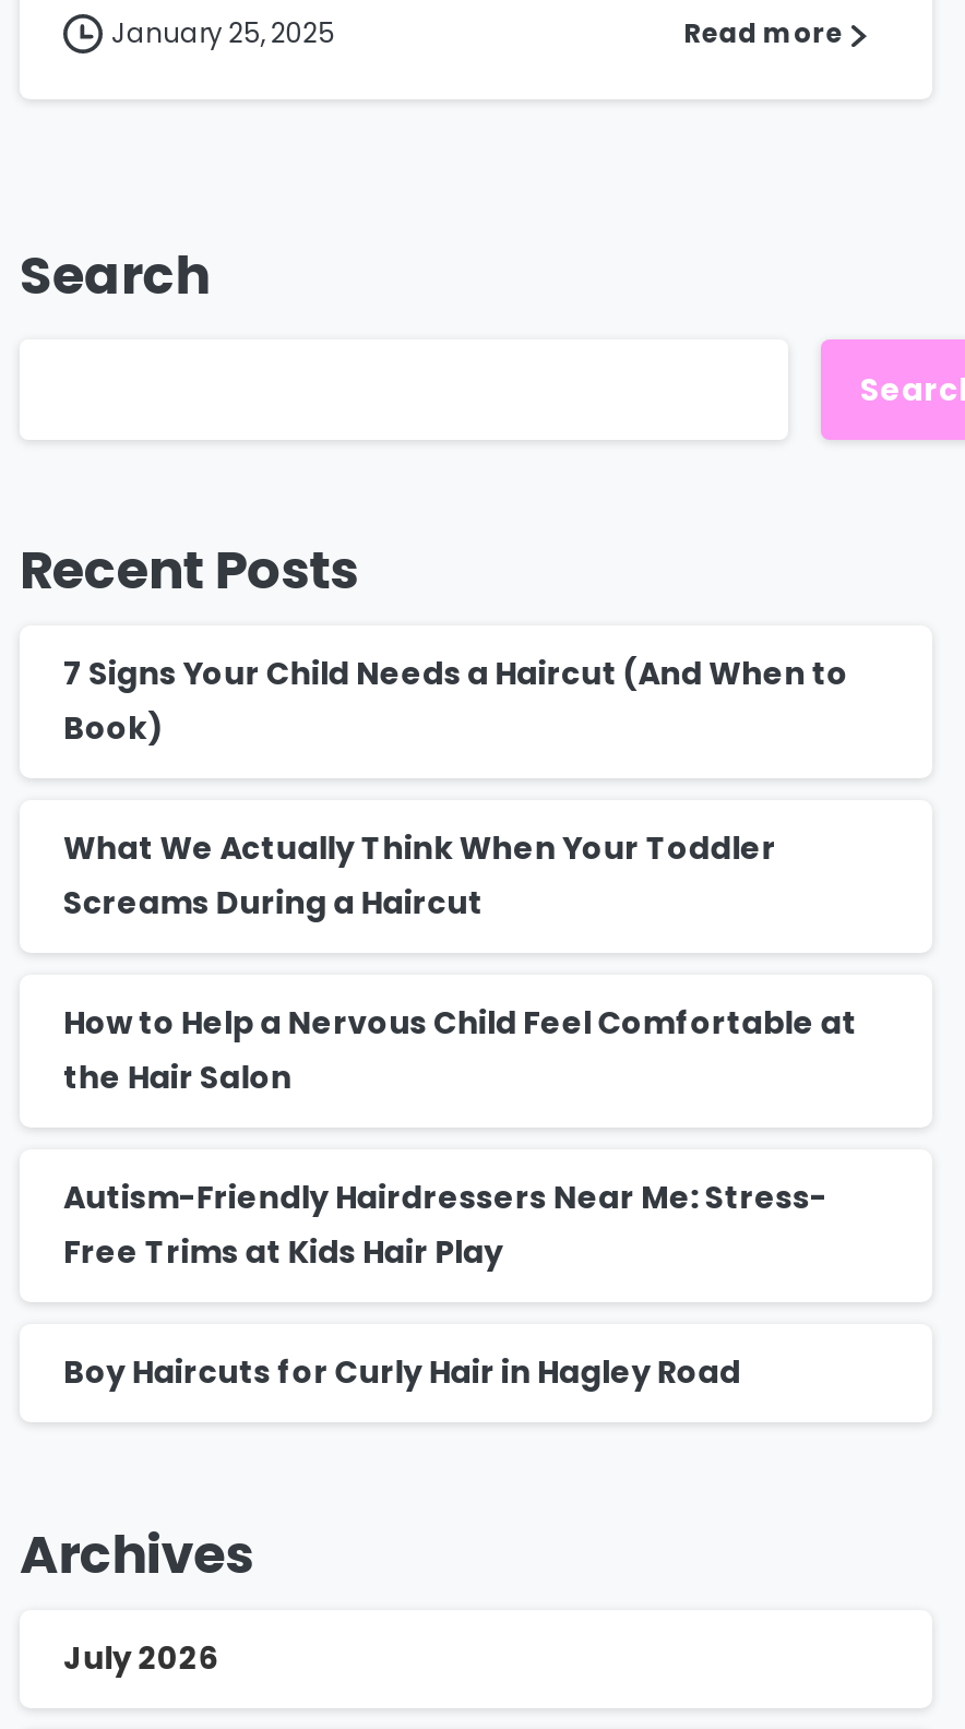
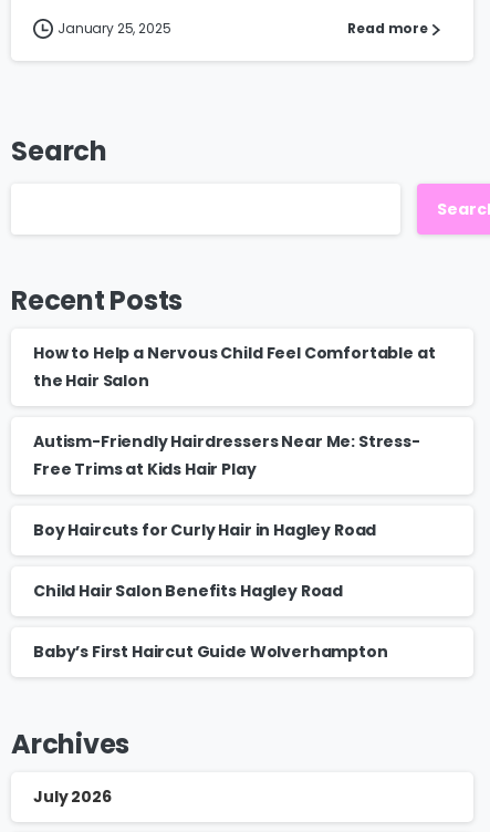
- 7 Signs Your Child Needs a Haircut (And When to
- Book)
- What We Actually Think When Your Toddler
- Screams During a Haircut

moved up: How to Help a Nervous Child Feel Comfortable at | the Hair Salon | Autism-Friendly Hairdressers Near Me: Stress- | Free Trims at Kids Hair Play | Boy Haircuts for Curly Hair in Hagley Road

+ Child Hair Salon Benefits Hagley Road
+ Baby’s First Haircut Guide Wolverhampton
